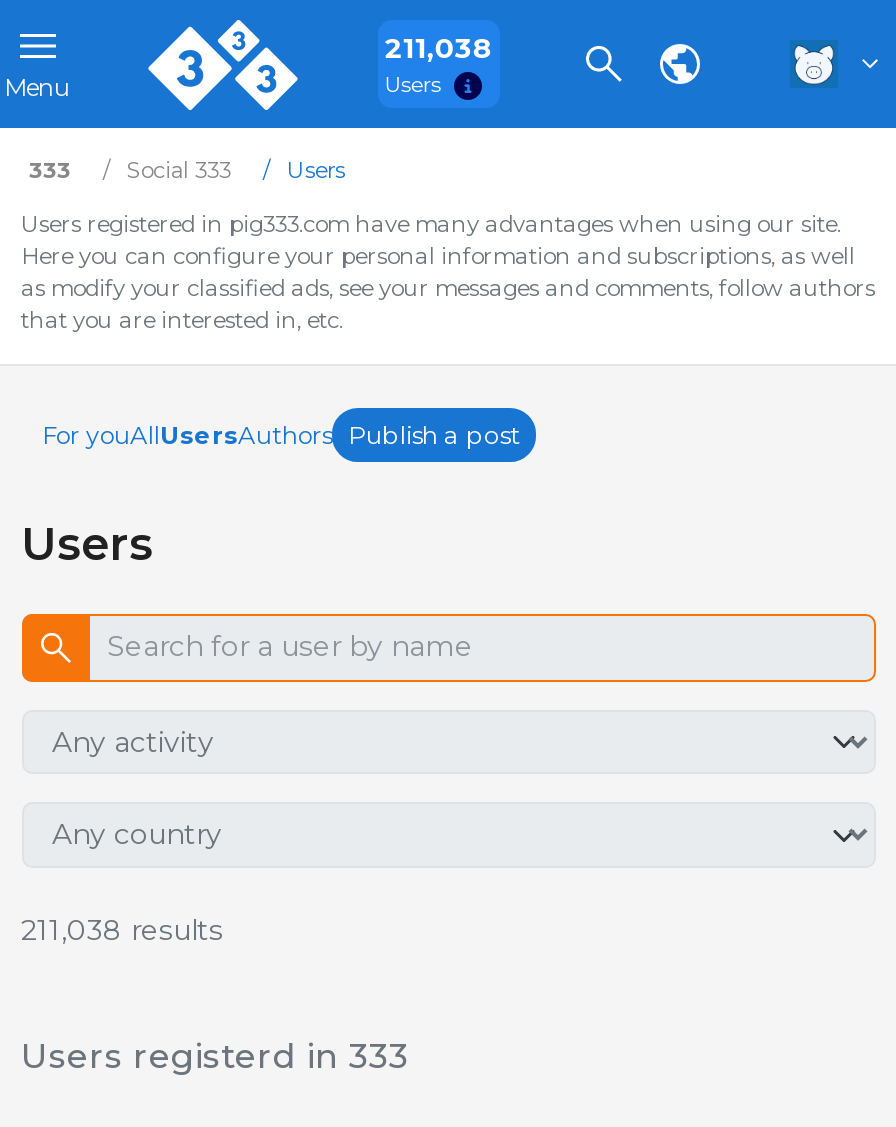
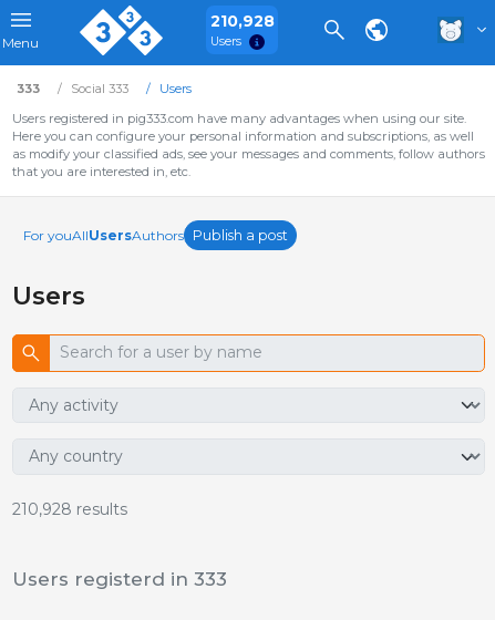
- 211,038
+ 210,928

- 211,038 results
+ 210,928 results
